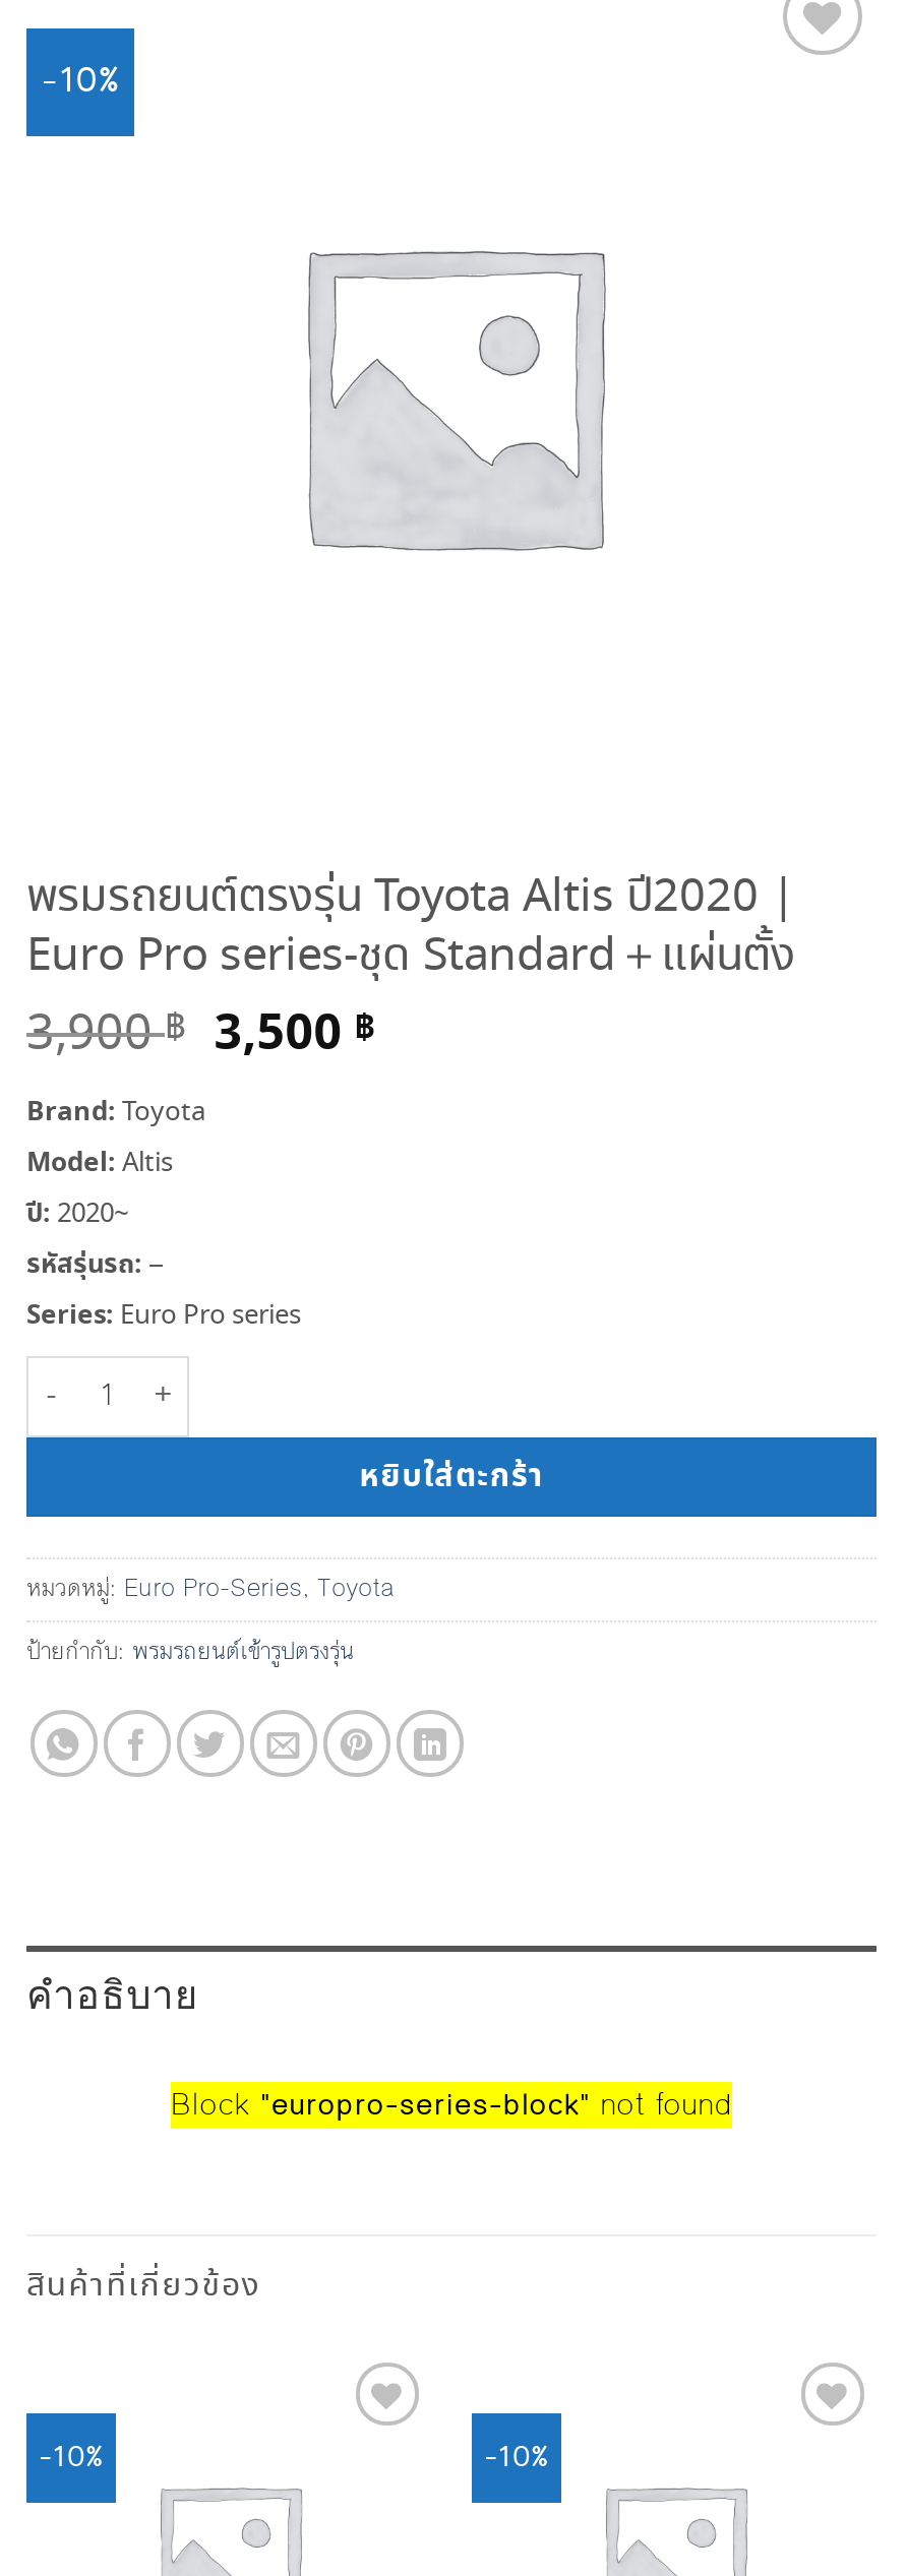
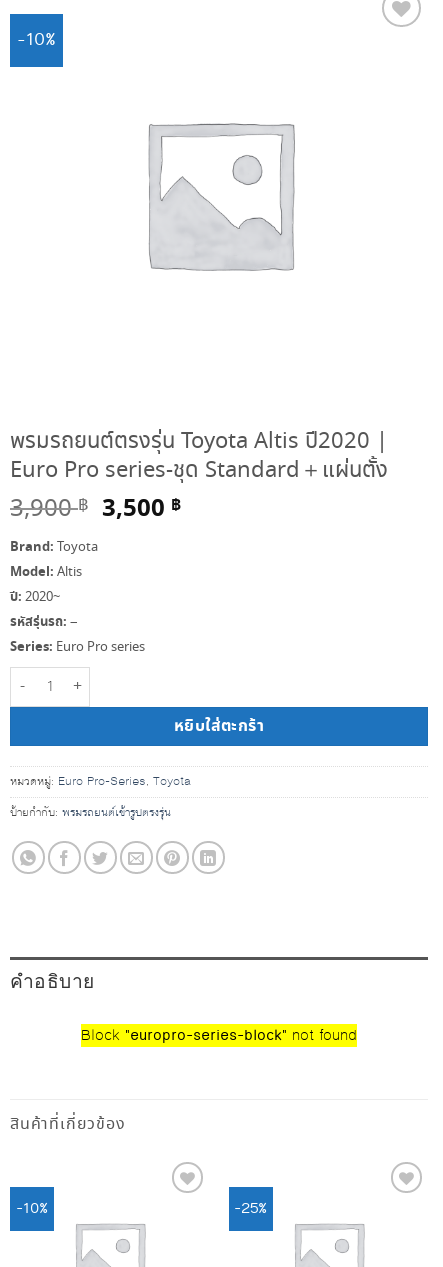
- -10%
+ -25%
